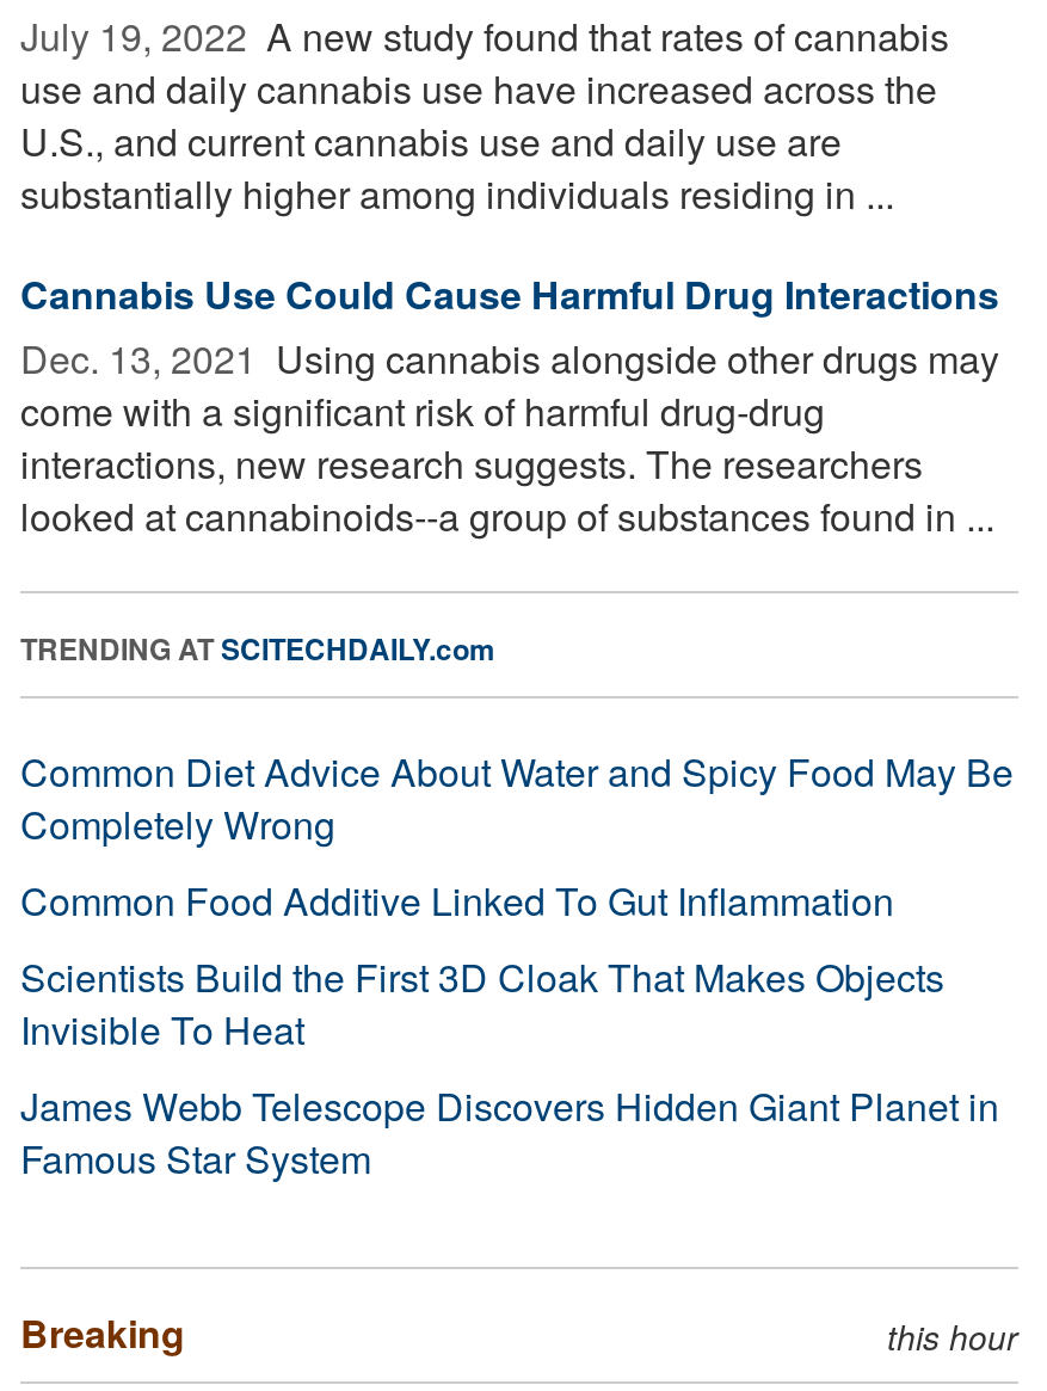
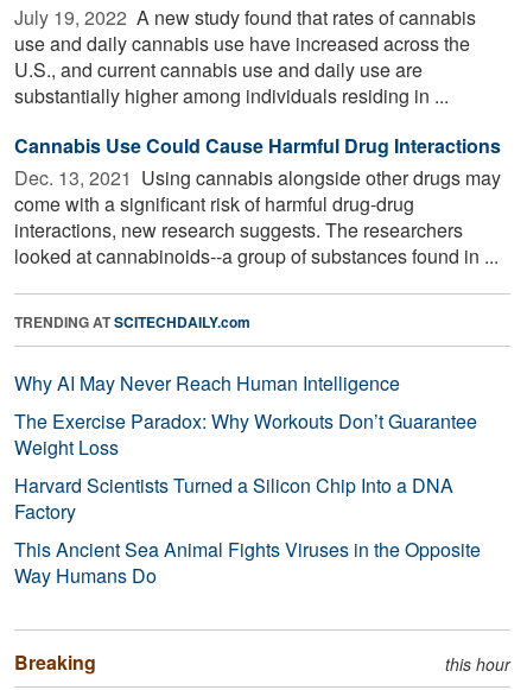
- Common Diet Advice About Water and Spicy Food May Be
- Completely Wrong
- Common Food Additive Linked To Gut Inflammation
- Scientists Build the First 3D Cloak That Makes Objects
- Invisible To Heat
- James Webb Telescope Discovers Hidden Giant Planet in
- Famous Star System
+ Why AI May Never Reach Human Intelligence
+ The Exercise Paradox: Why Workouts Don’t Guarantee
+ Weight Loss
+ Harvard Scientists Turned a Silicon Chip Into a DNA
+ Factory
+ This Ancient Sea Animal Fights Viruses in the Opposite
+ Way Humans Do
